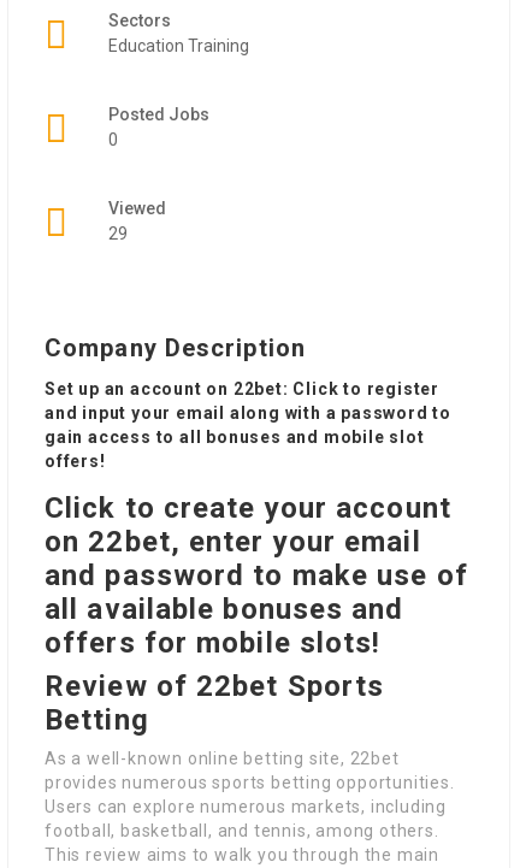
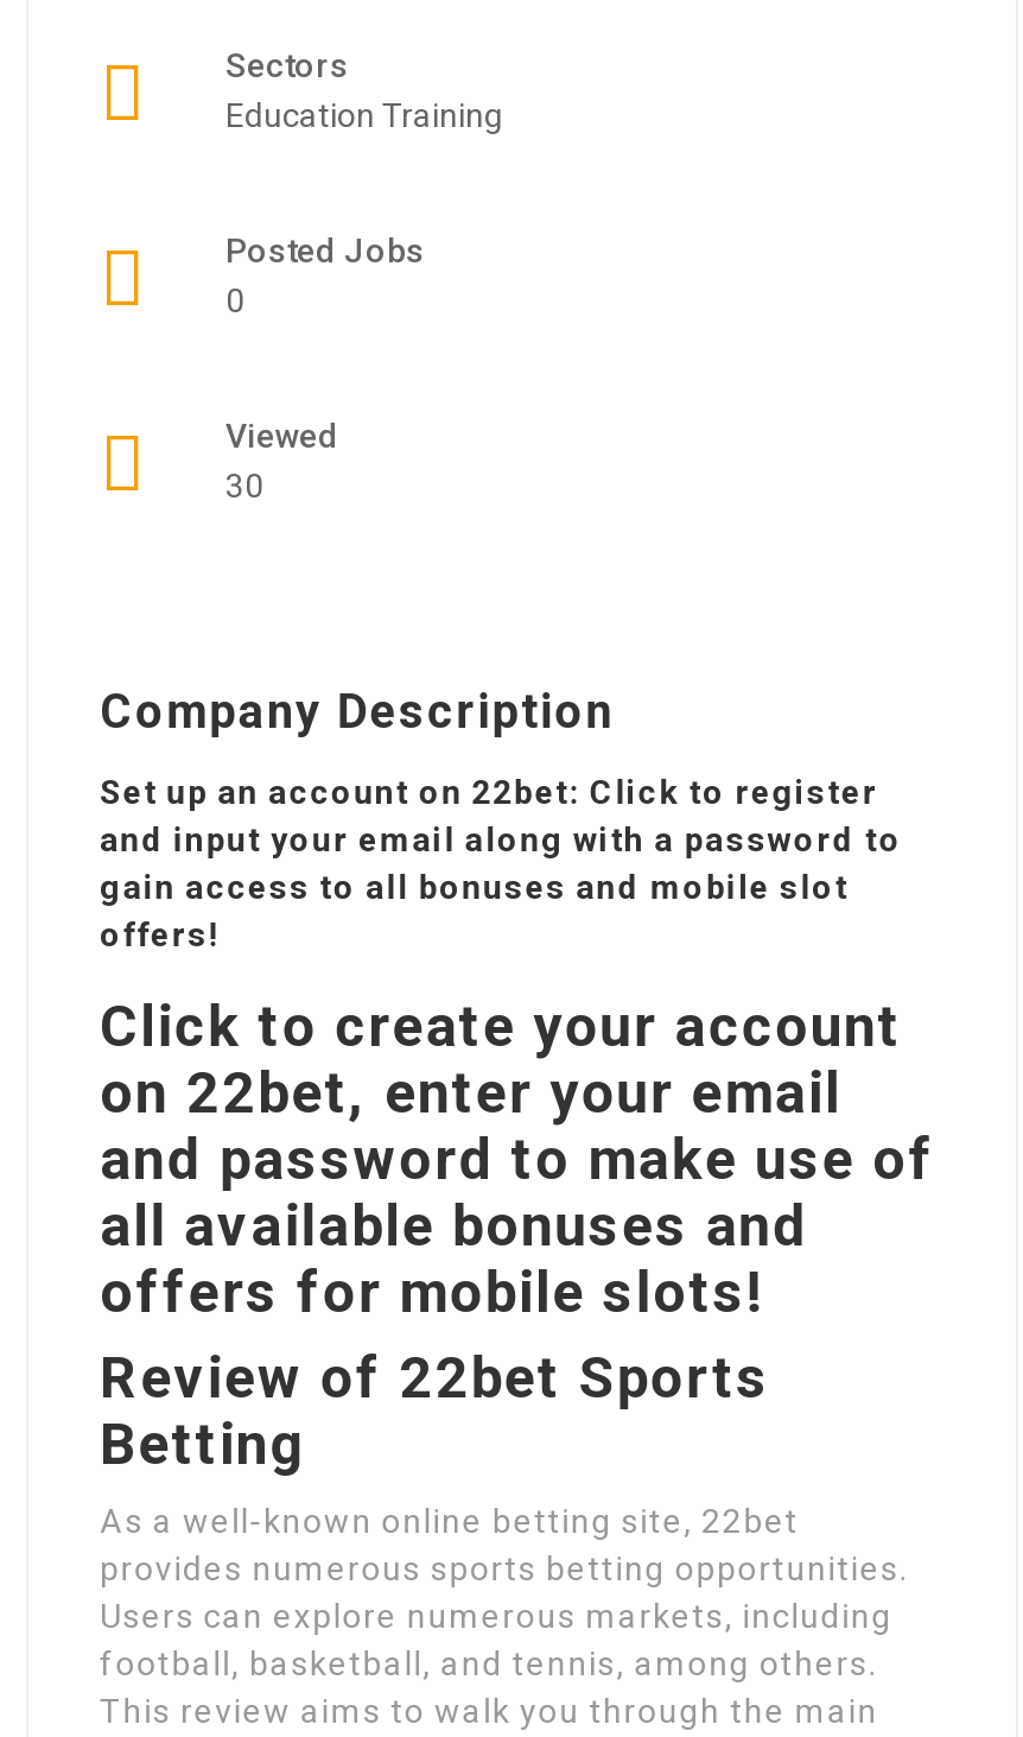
- 29
+ 30
